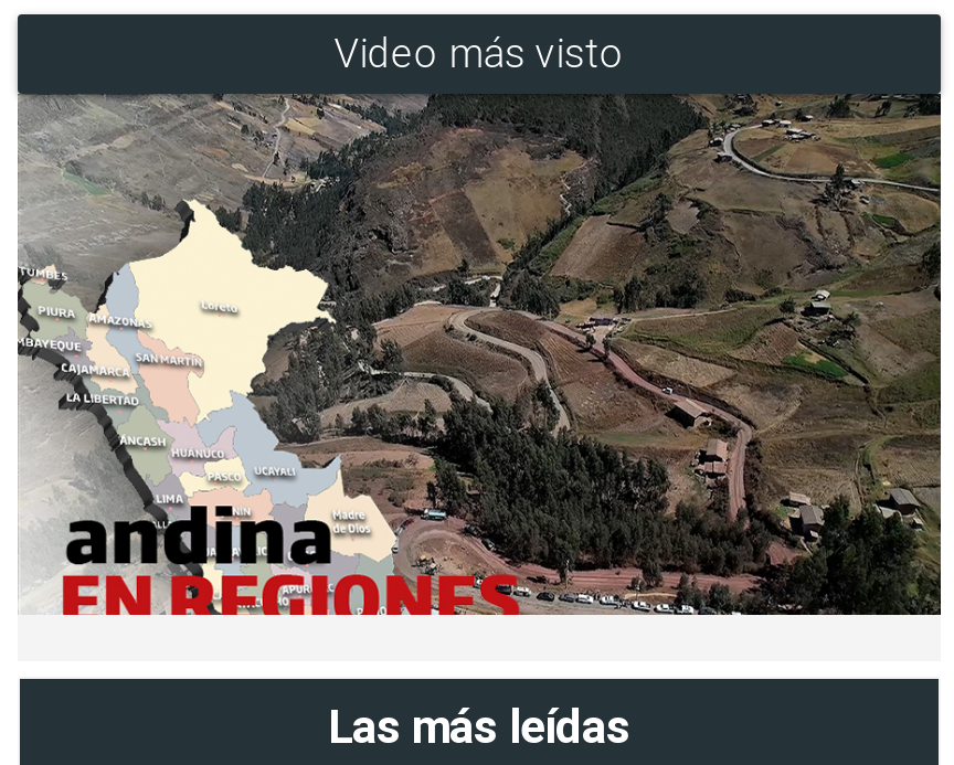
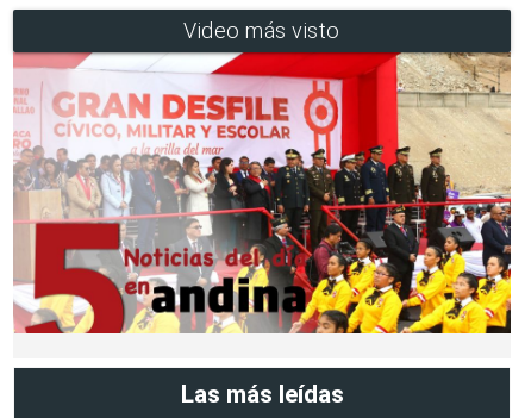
- [image]
+ [image]
